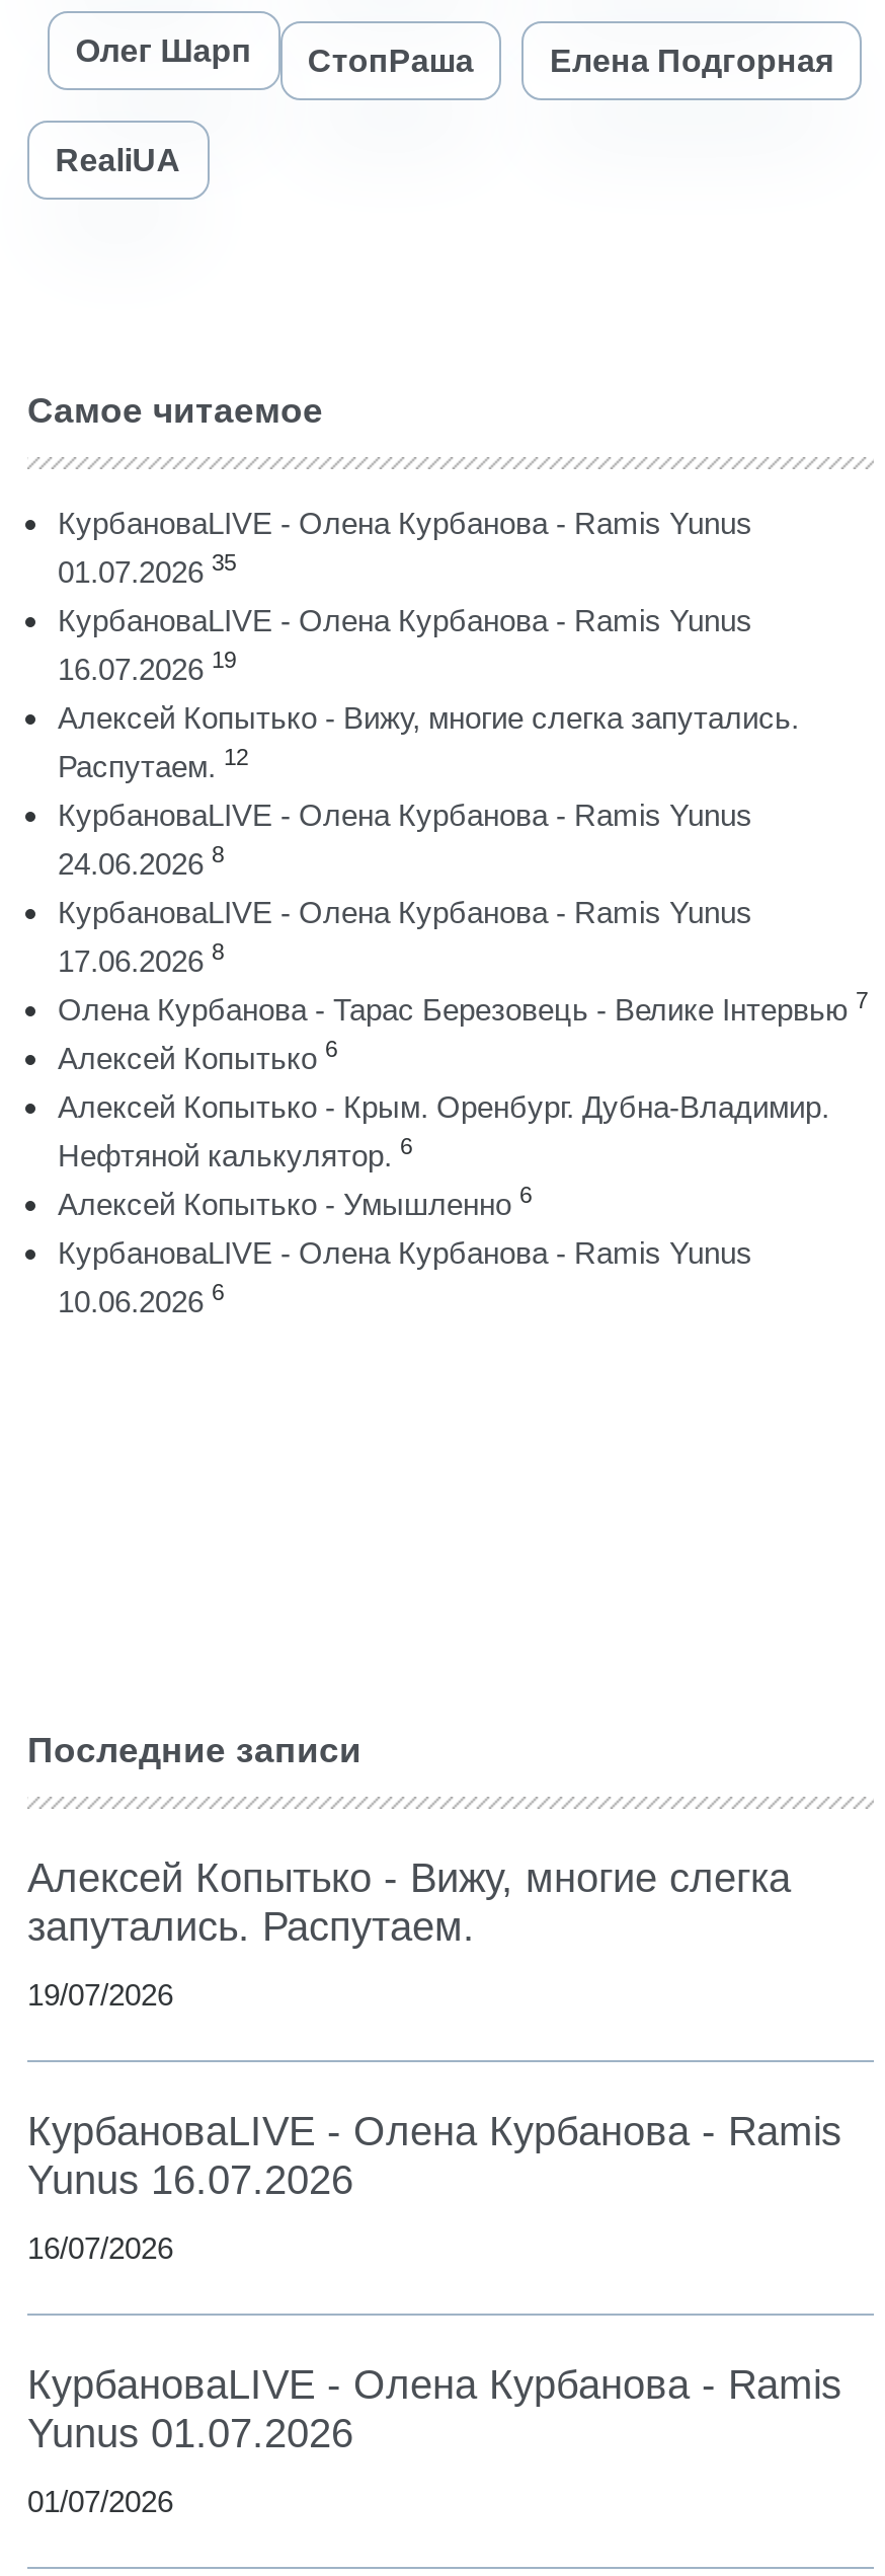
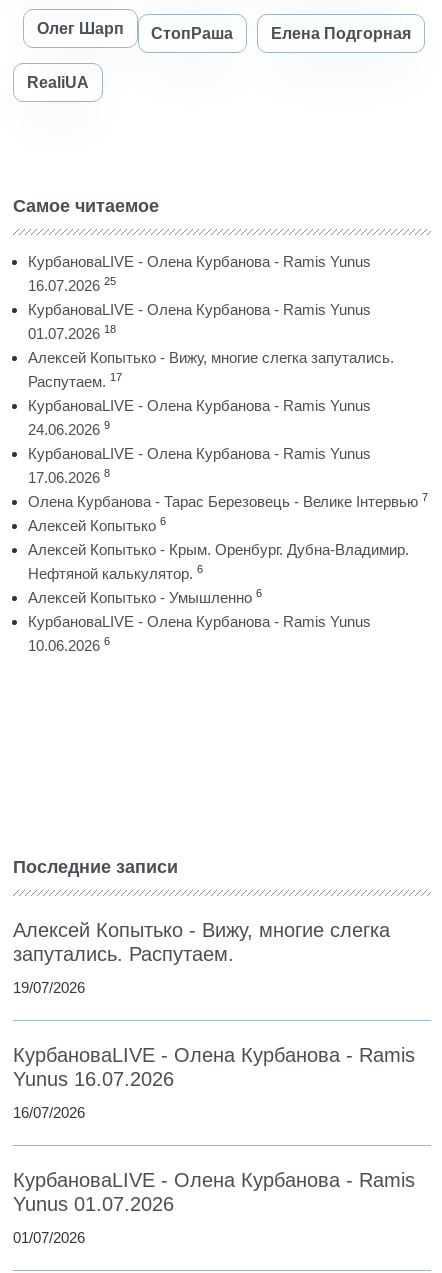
- 01.07.2026 35
+ 16.07.2026 25

- 16.07.2026 19
+ 01.07.2026 18

- Распутаем. 12
+ Распутаем. 17

- 24.06.2026 8
+ 24.06.2026 9
